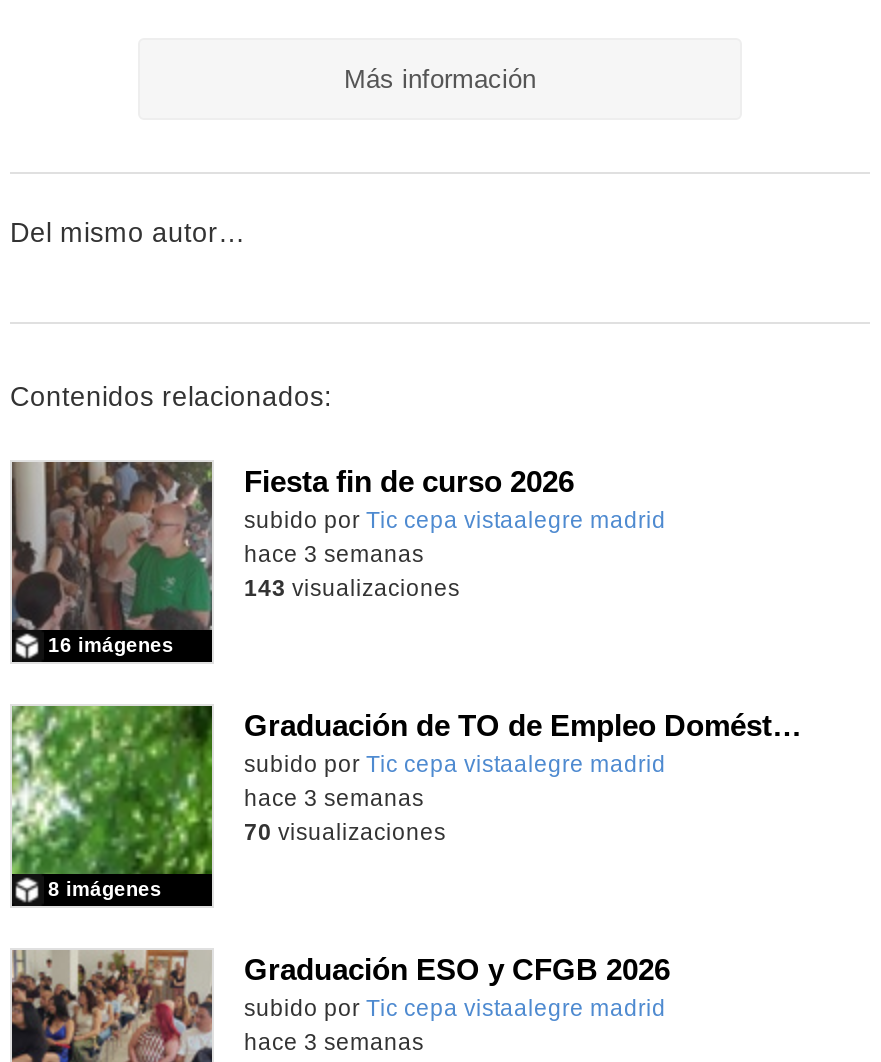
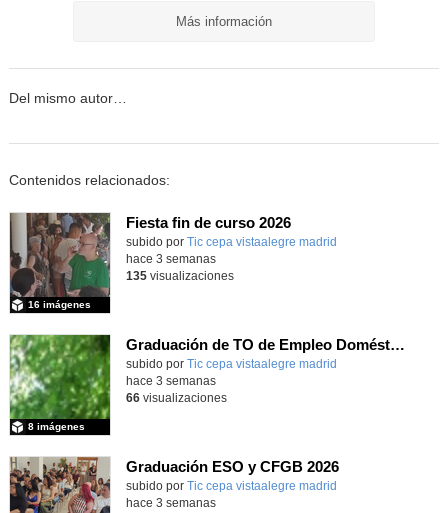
- 143 visualizaciones
+ 135 visualizaciones

- 70 visualizaciones
+ 66 visualizaciones
